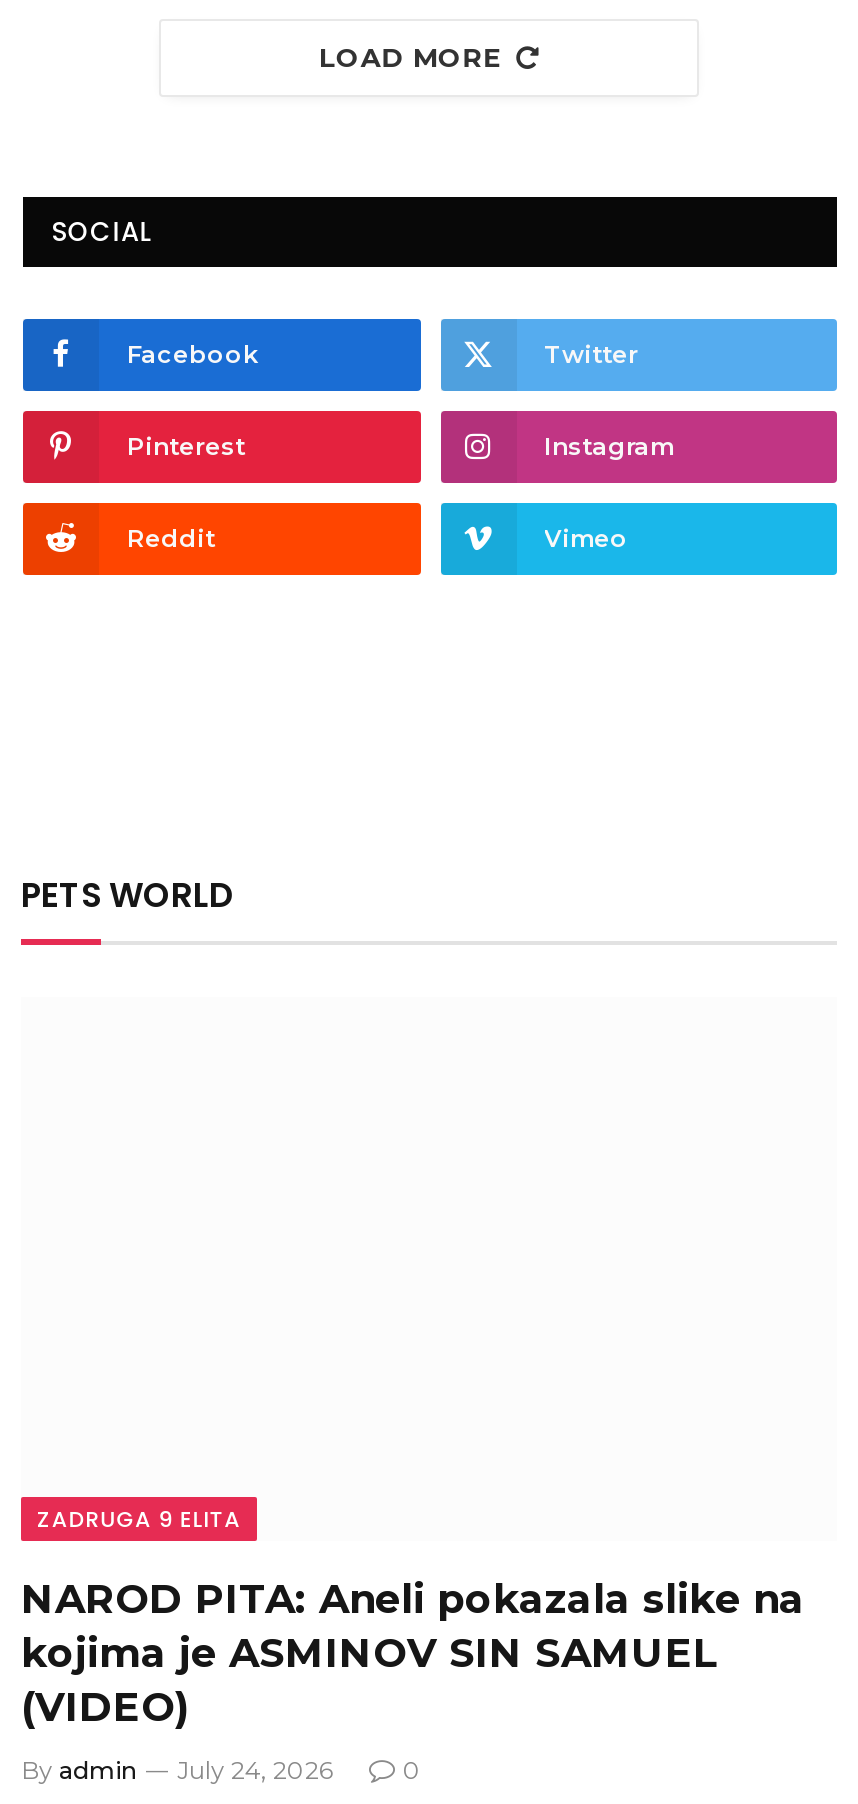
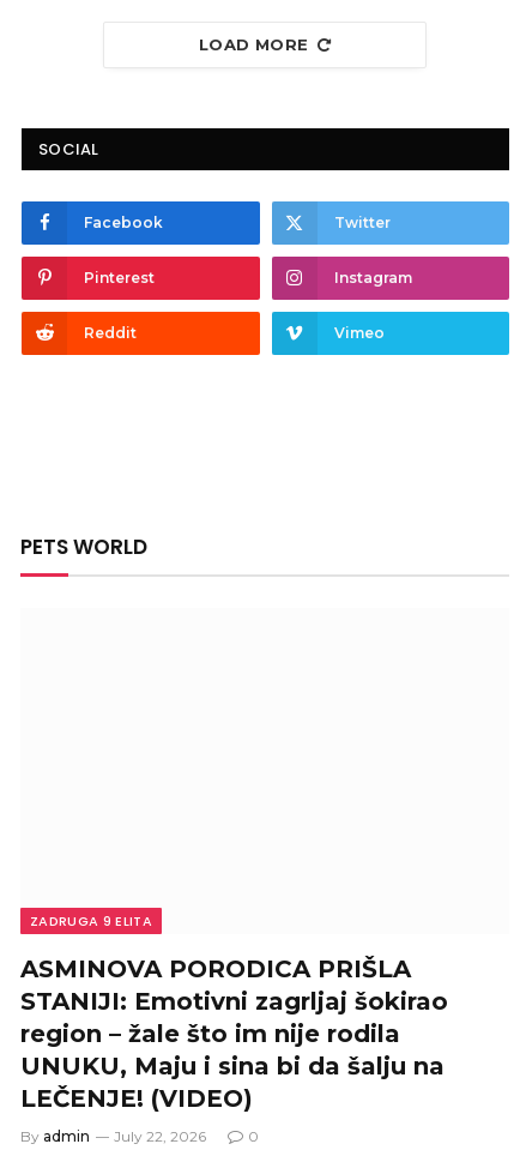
- NAROD PITA: Aneli pokazala slike na
- kojima je ASMINOV SIN SAMUEL
- (VIDEO)
+ ASMINOVA PORODICA PRIŠLA
+ STANIJI: Emotivni zagrljaj šokirao
+ region – žale što im nije rodila
+ UNUKU, Maju i sina bi da šalju na
+ LEČENJE! (VIDEO)

- By admin July 24, 2026
+ By admin July 22, 2026
